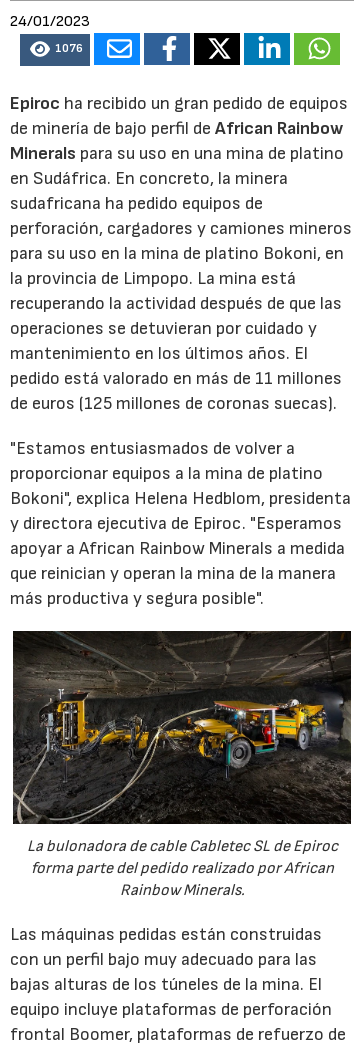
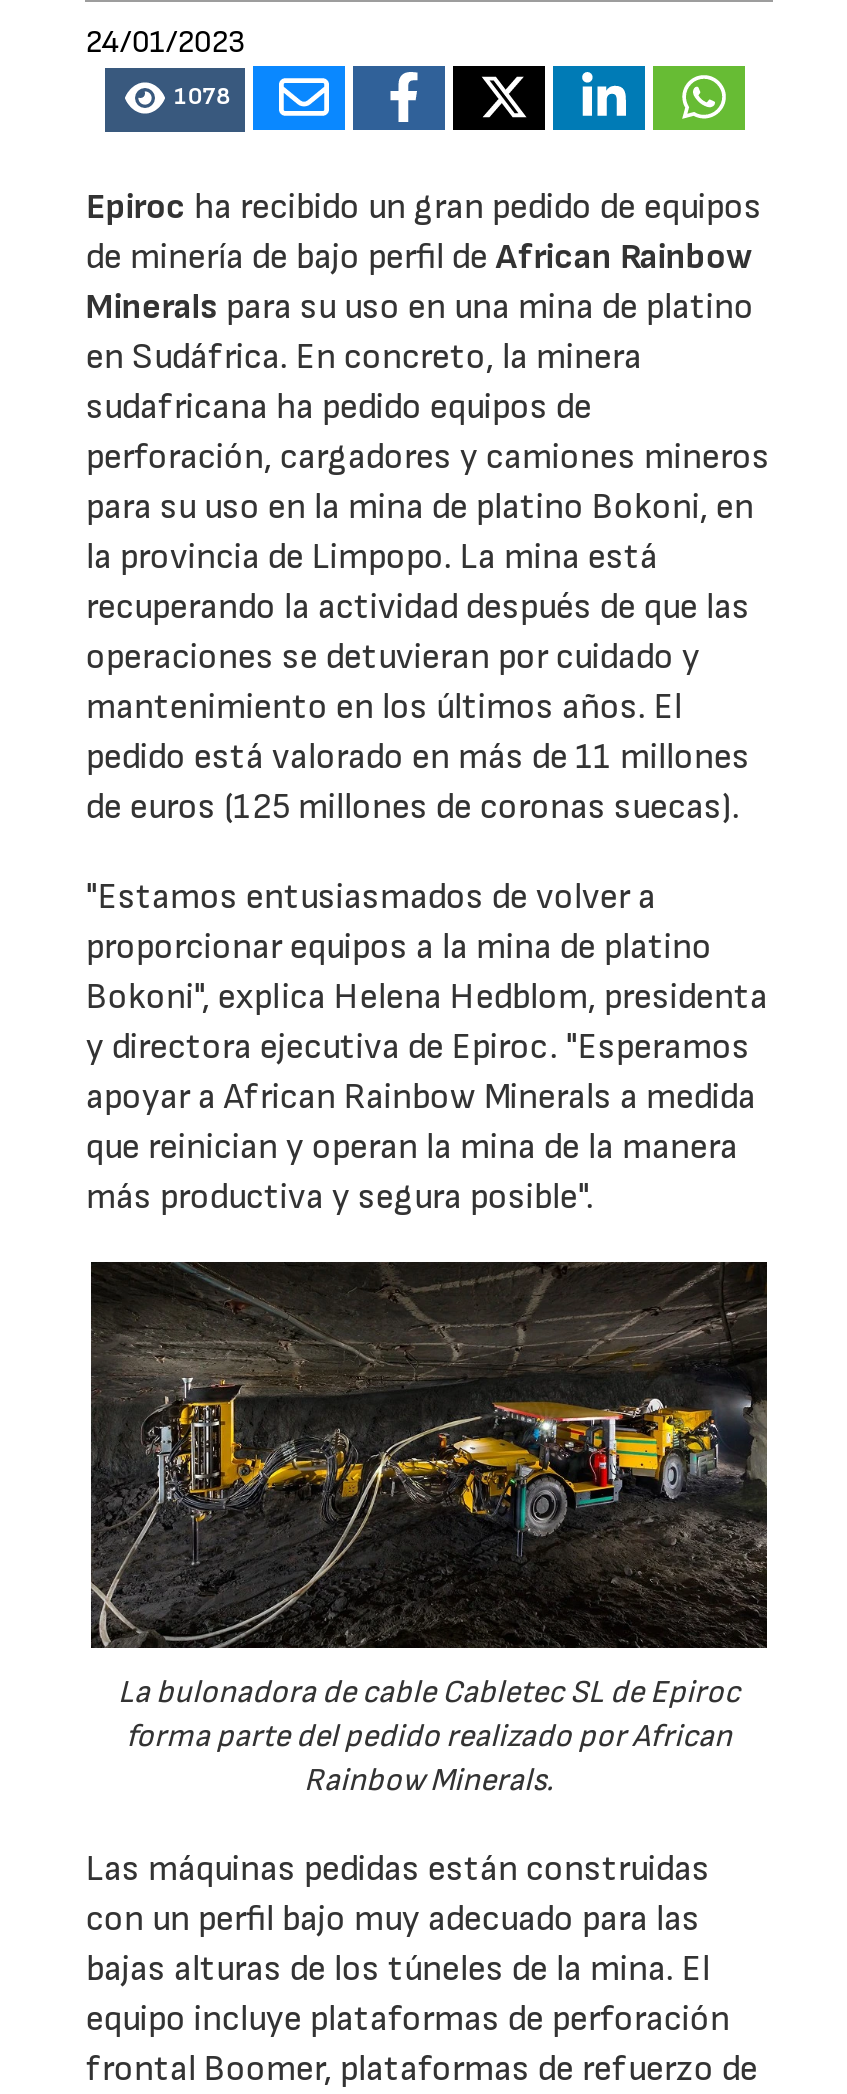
- 1076
+ 1078
